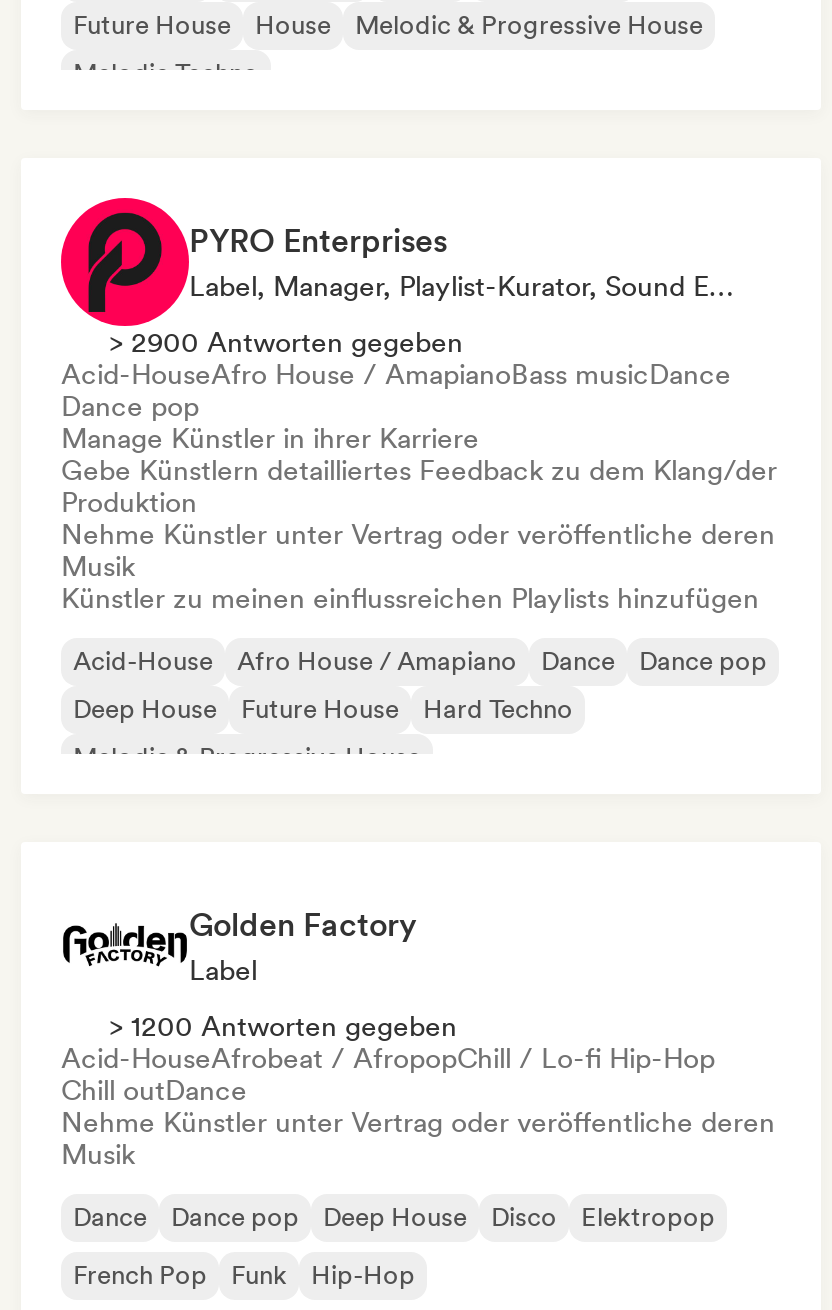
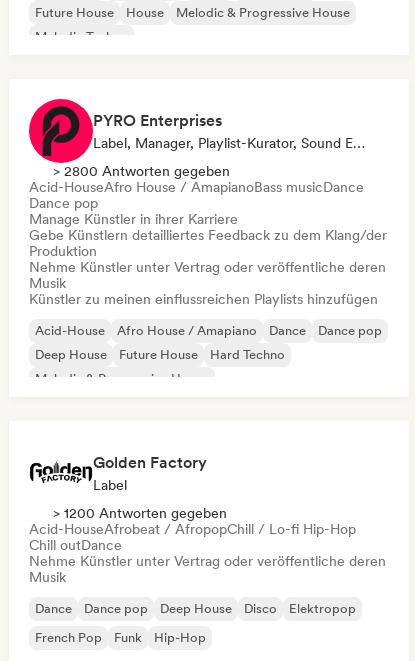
- > 2900 Antworten gegeben
+ > 2800 Antworten gegeben
